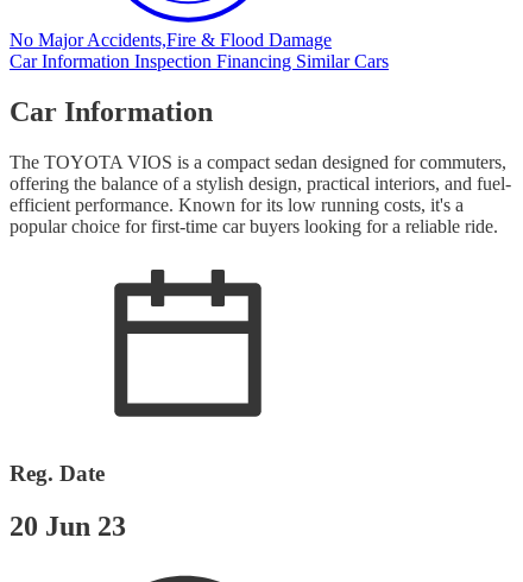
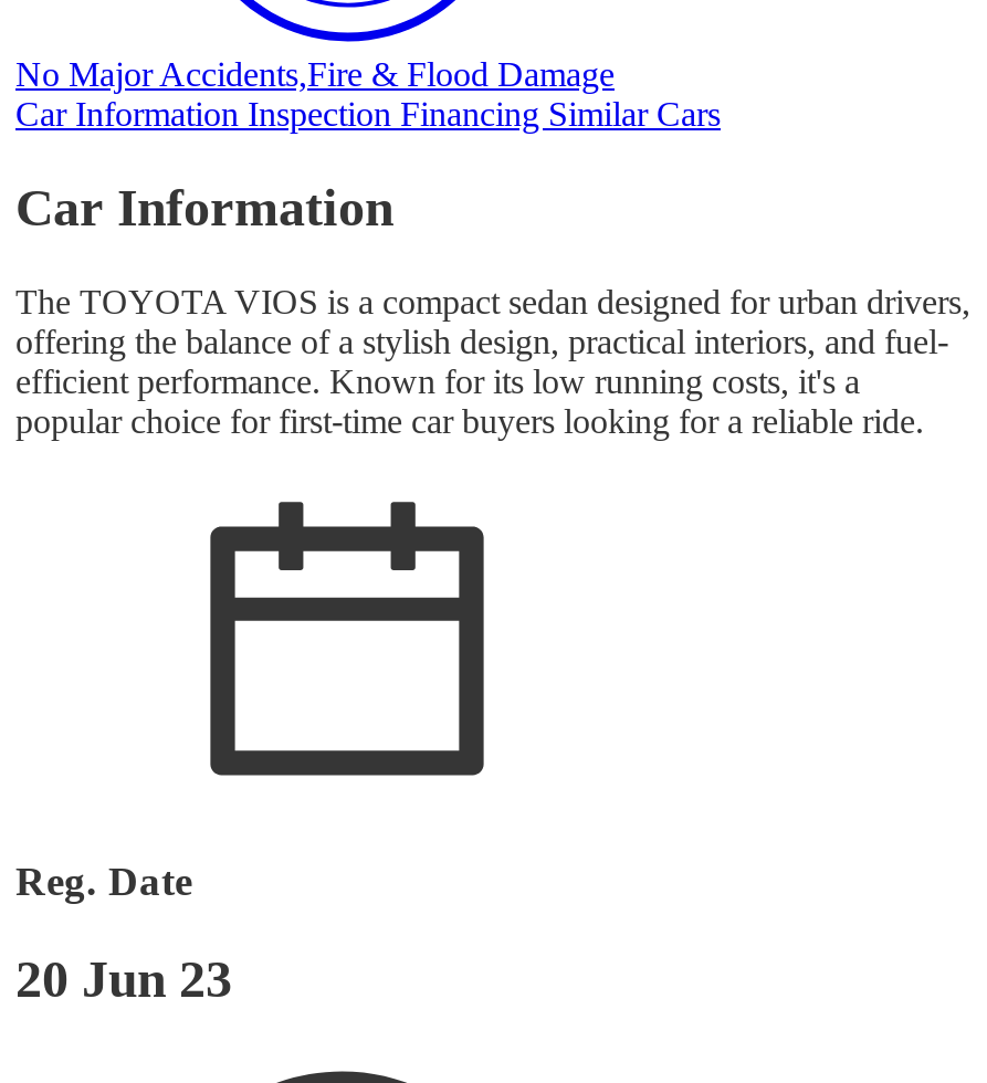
- The TOYOTA VIOS is a compact sedan designed for commuters,
+ The TOYOTA VIOS is a compact sedan designed for urban drivers,
